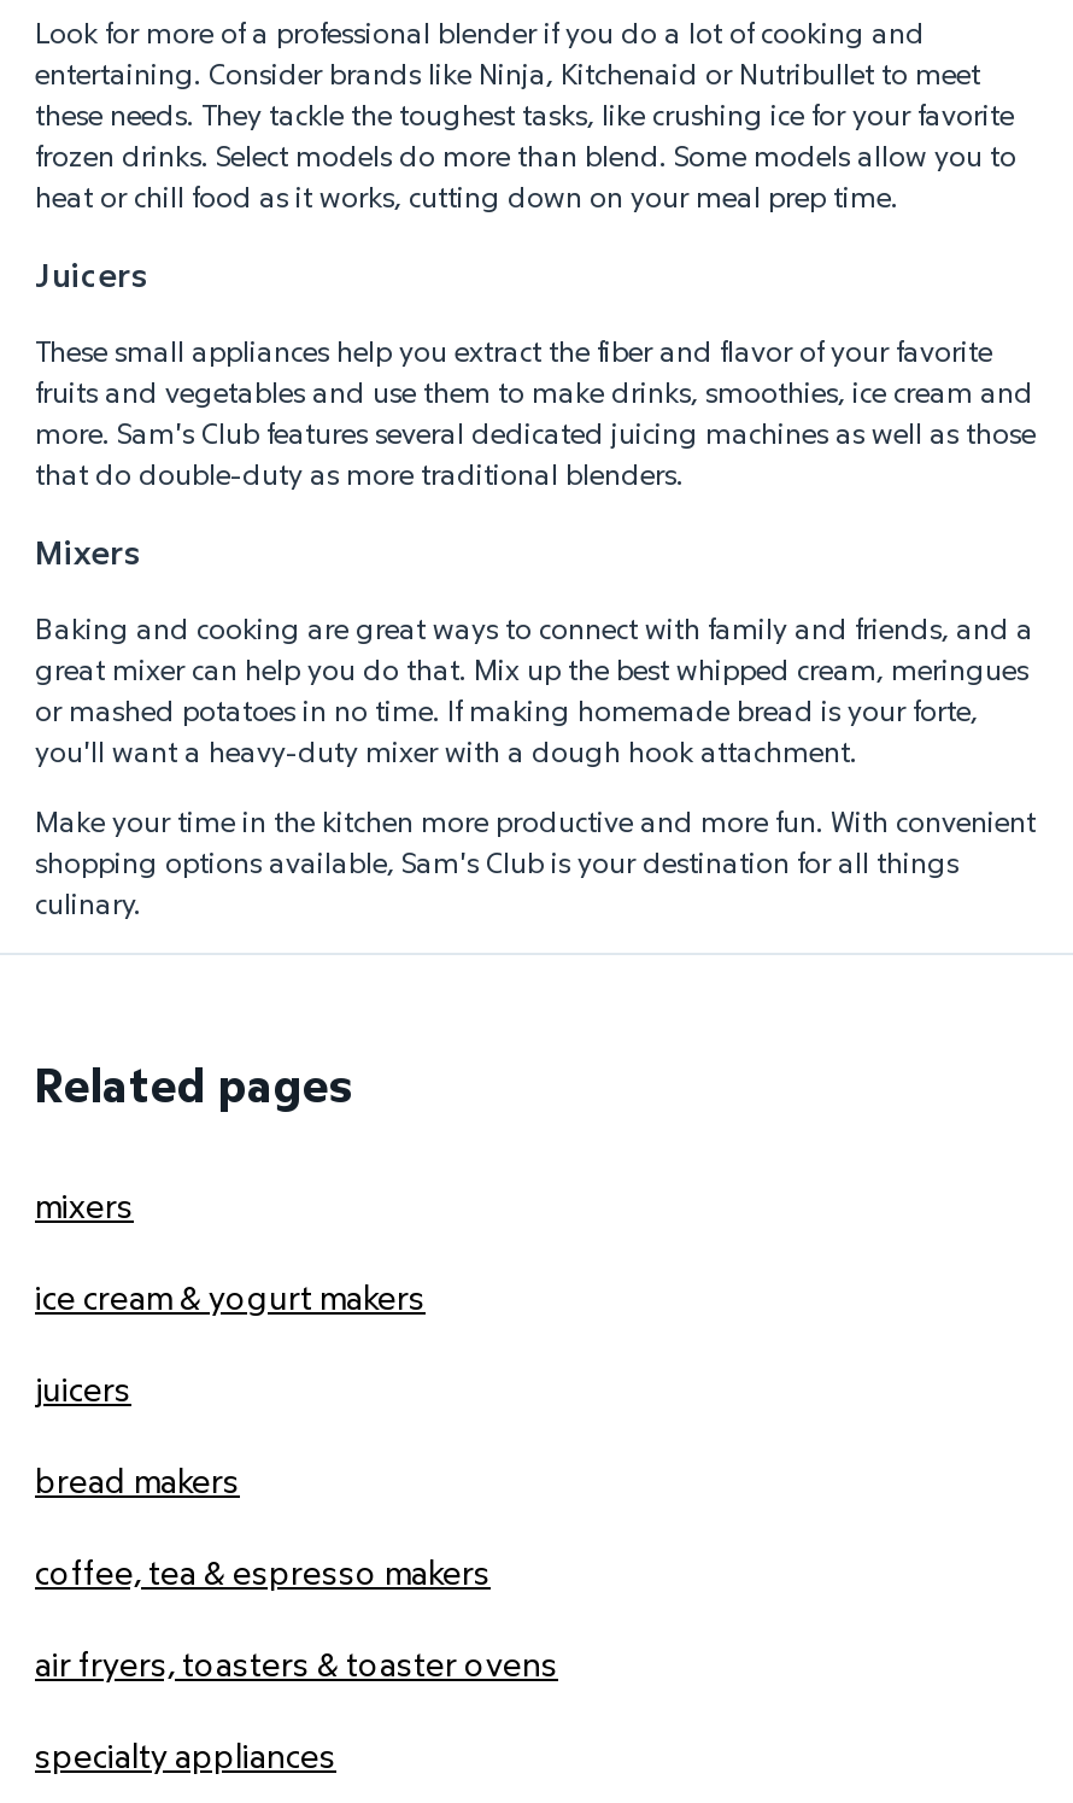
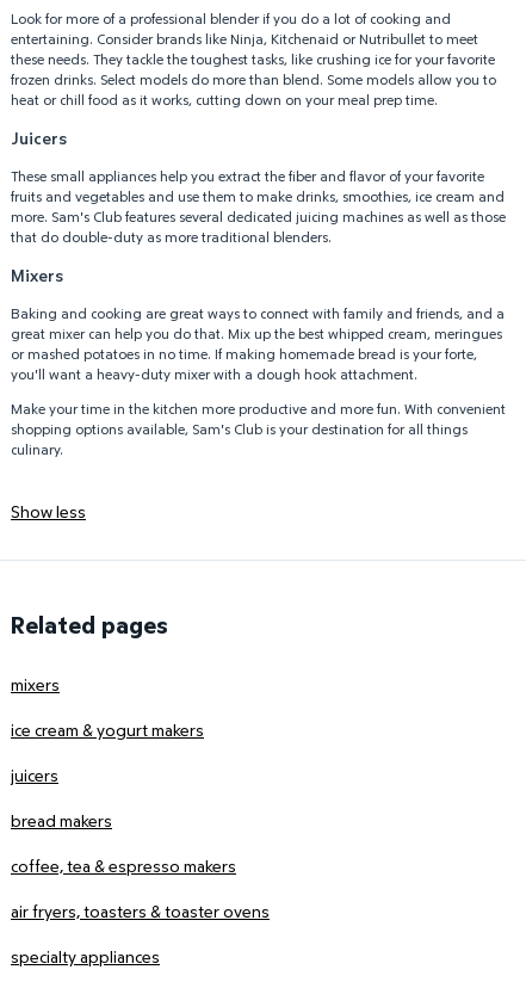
+ Show less
